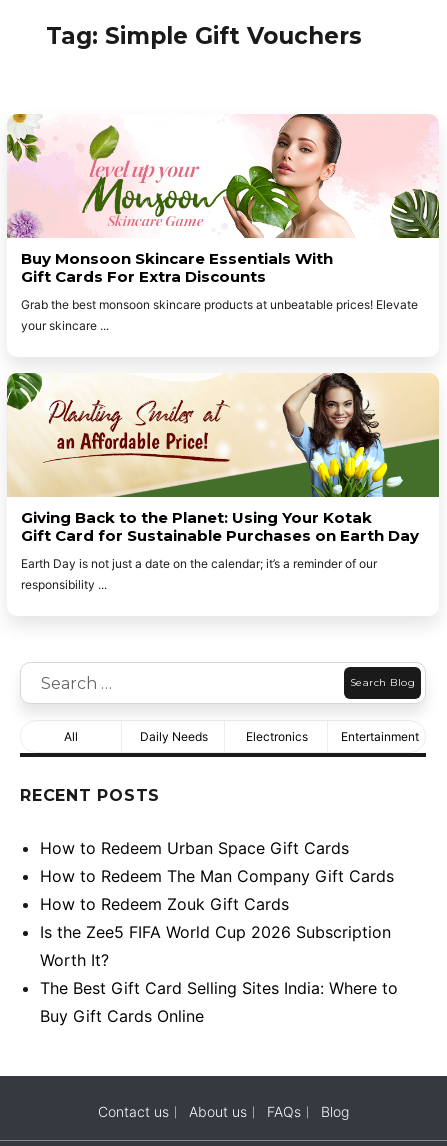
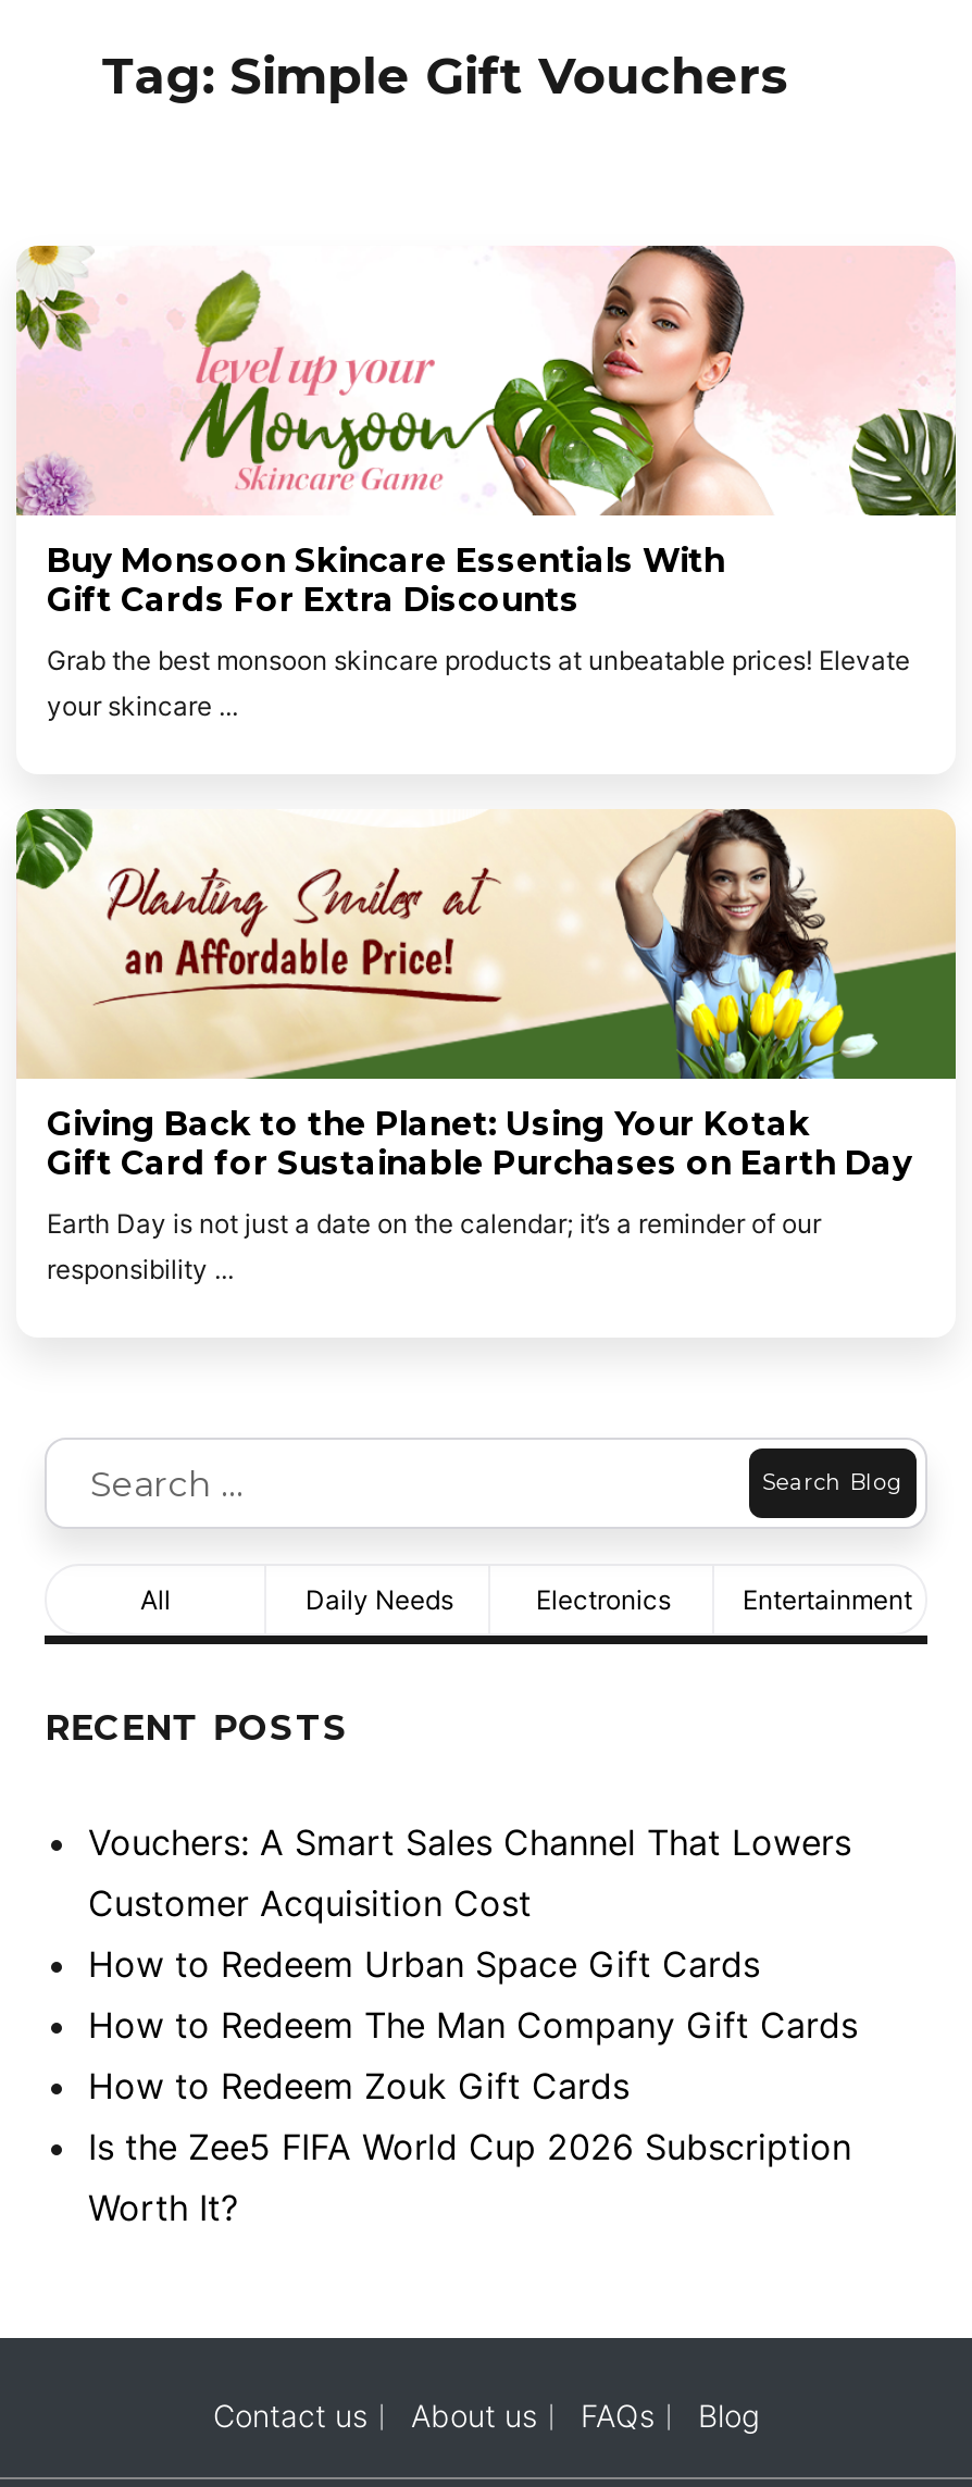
+ Vouchers: A Smart Sales Channel That Lowers
+ Customer Acquisition Cost

moved down: How to Redeem Urban Space Gift Cards | How to Redeem The Man Company Gift Cards | How to Redeem Zouk Gift Cards | Is the Zee5 FIFA World Cup 2026 Subscription | Worth It?

- The Best Gift Card Selling Sites India: Where to
- Buy Gift Cards Online
